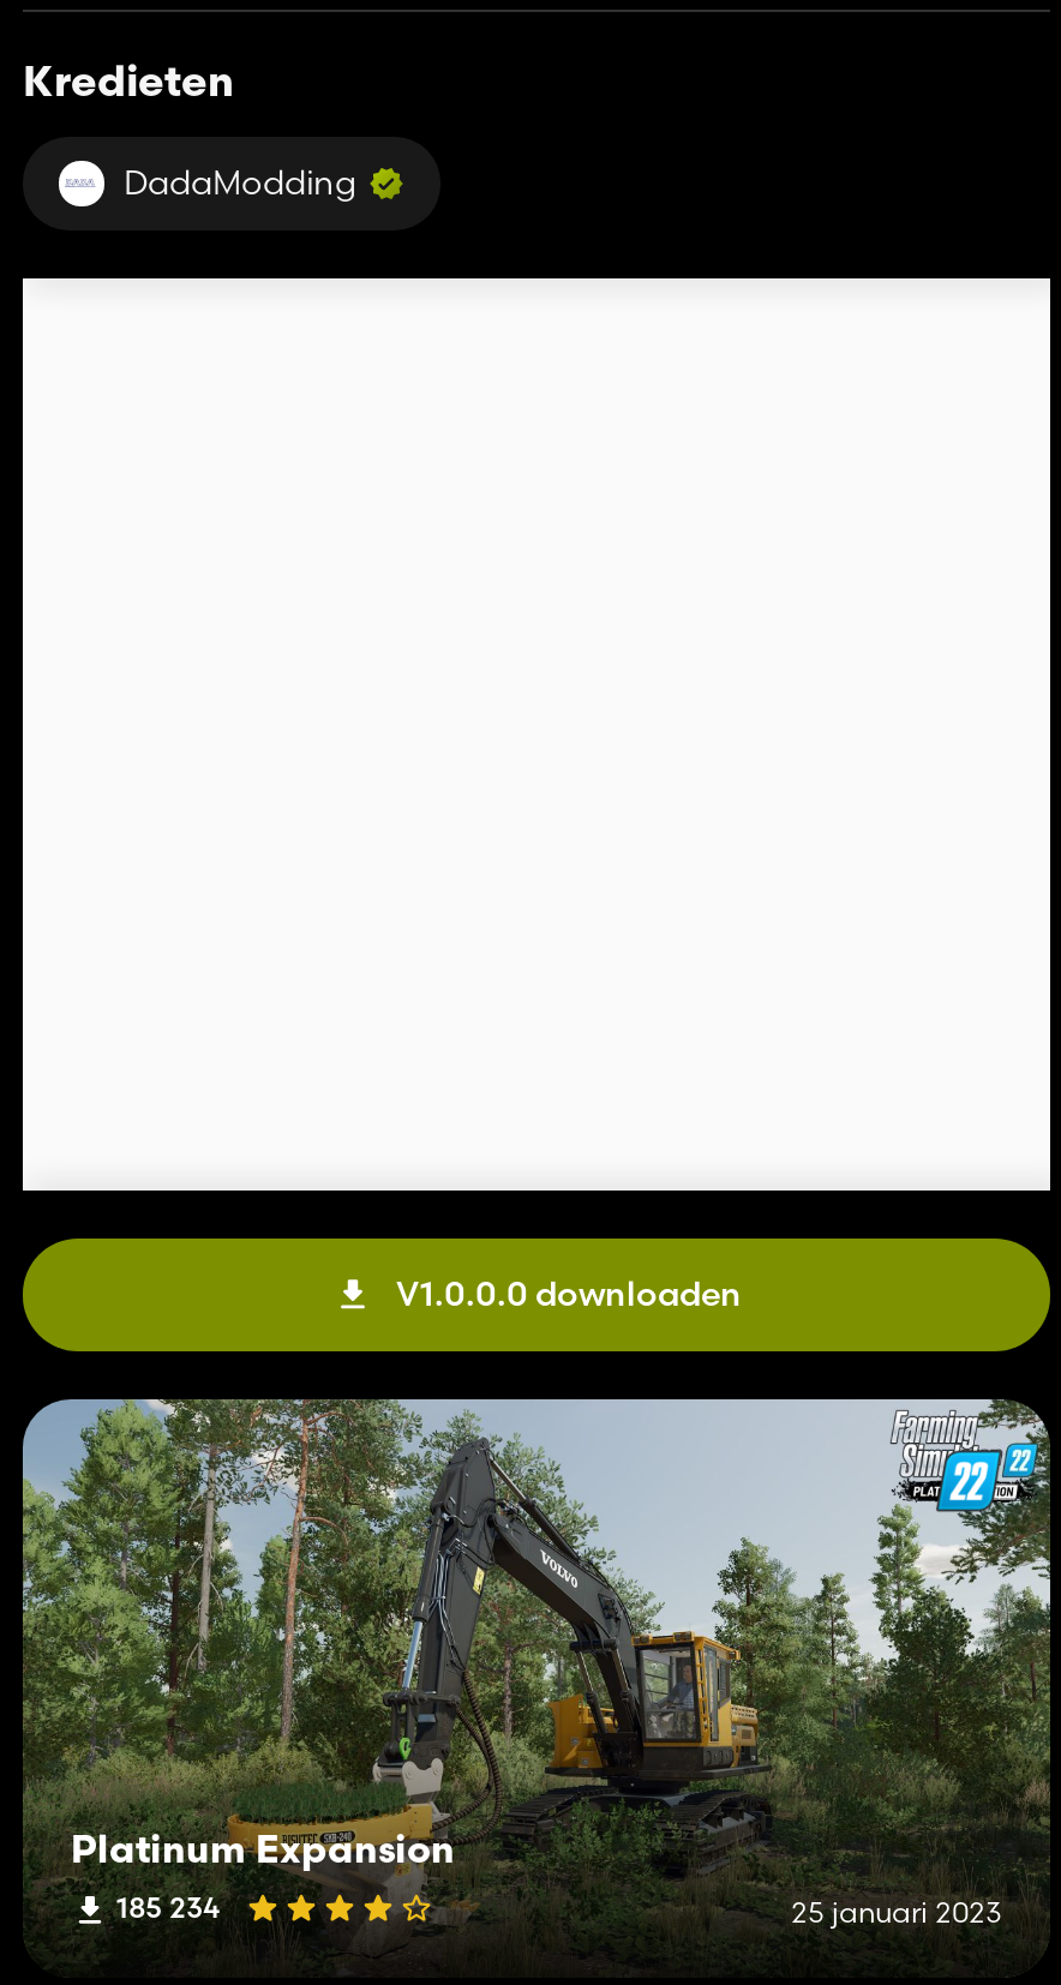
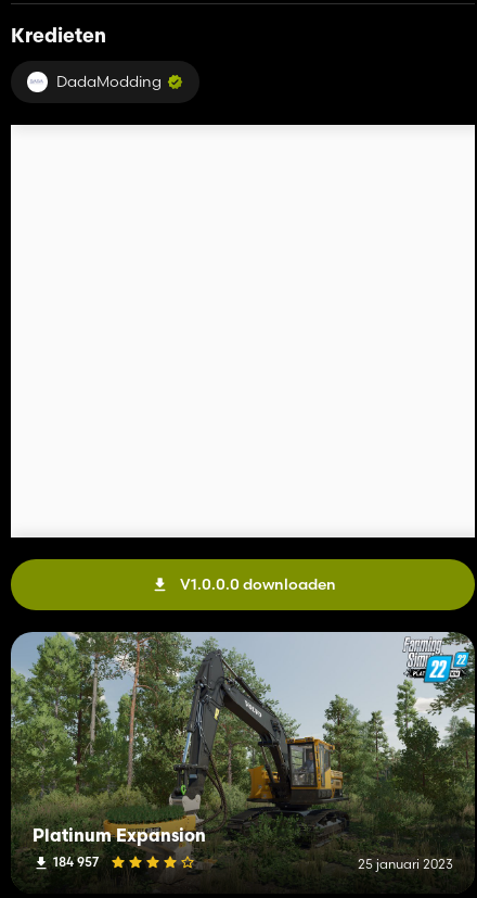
- 185 234
+ 184 957
